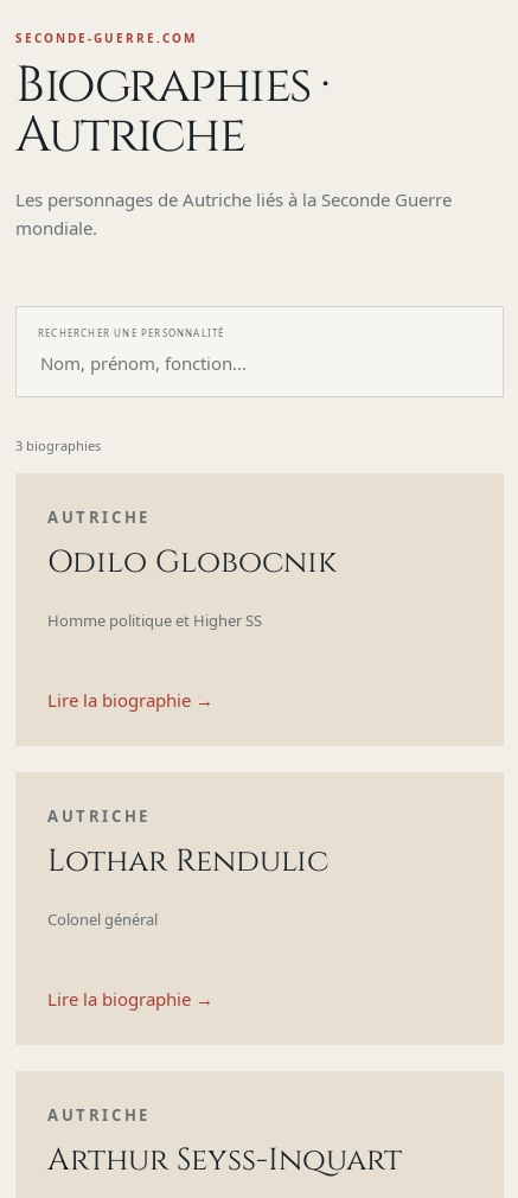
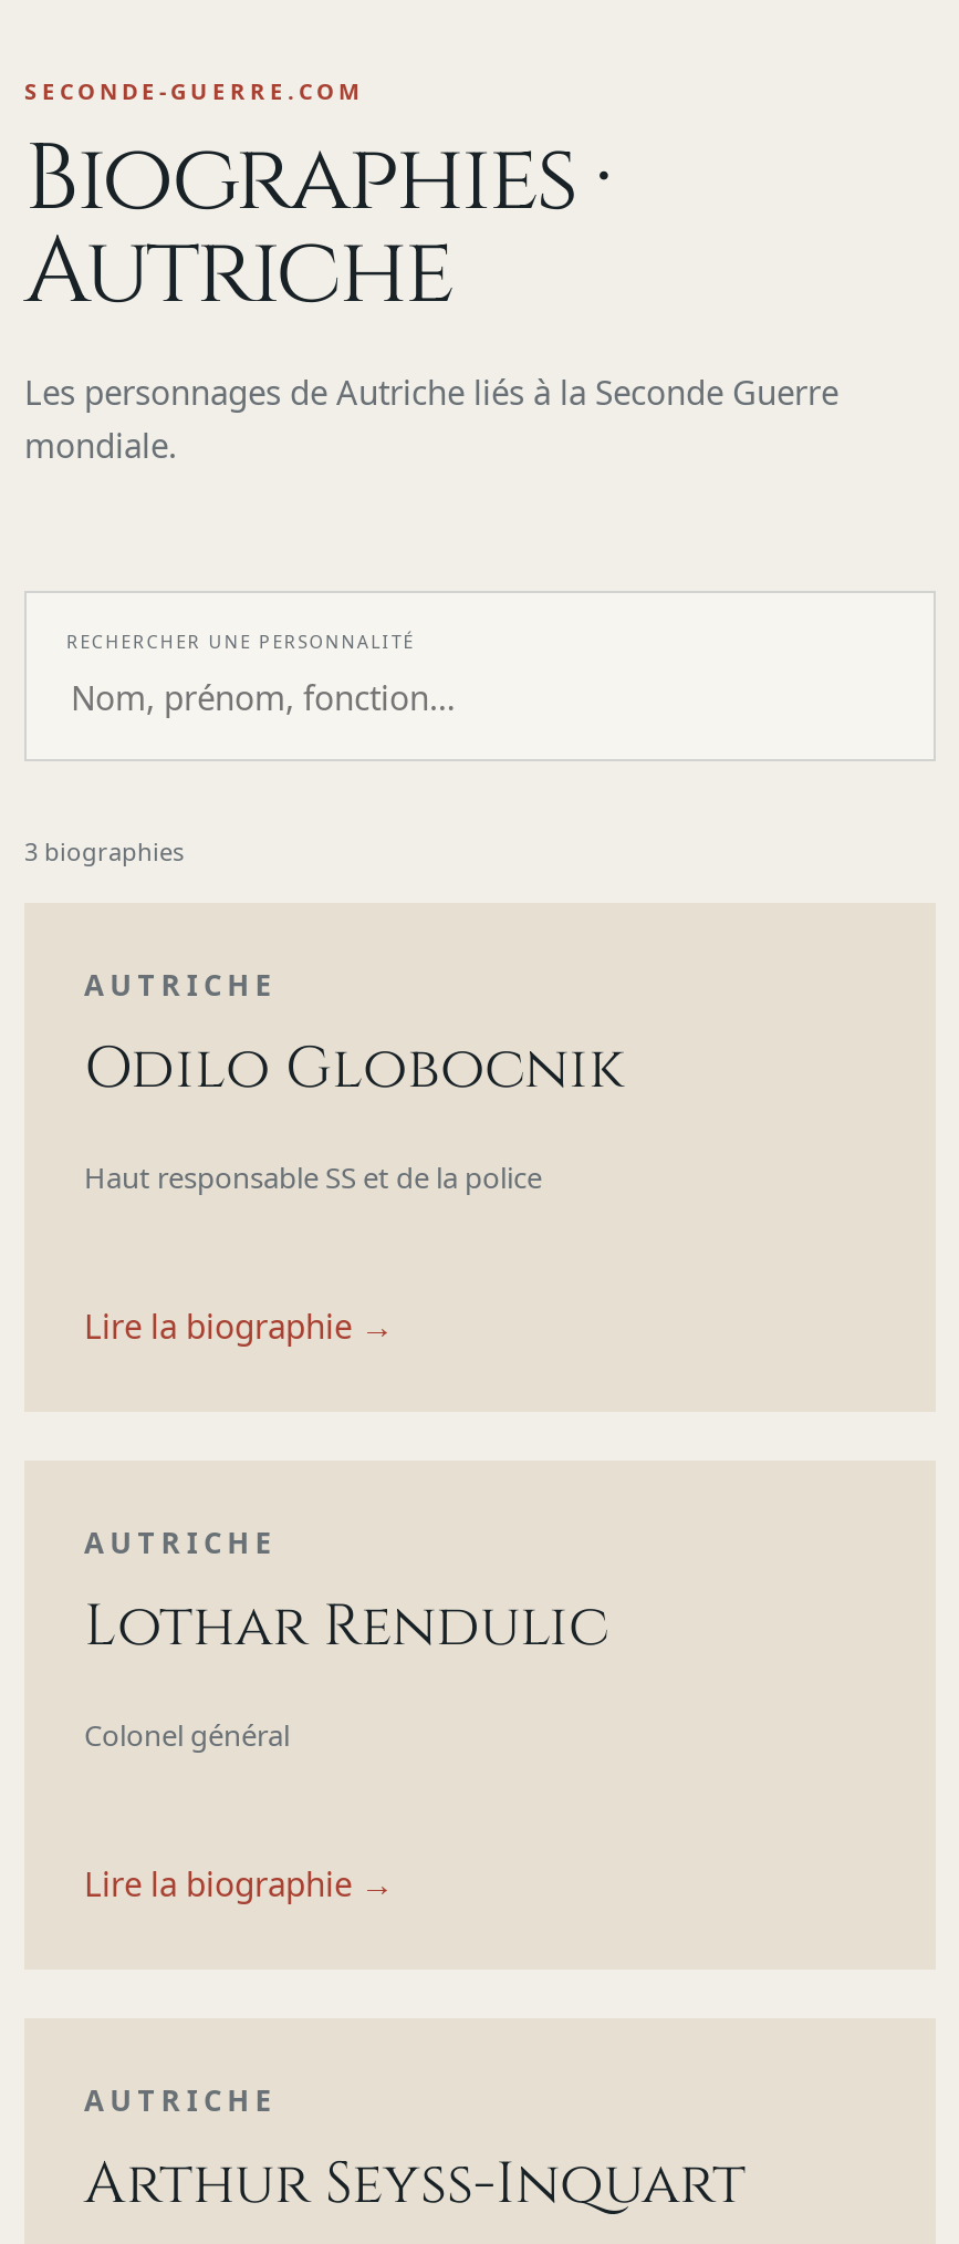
- Homme politique et Higher SS
+ Haut responsable SS et de la police
